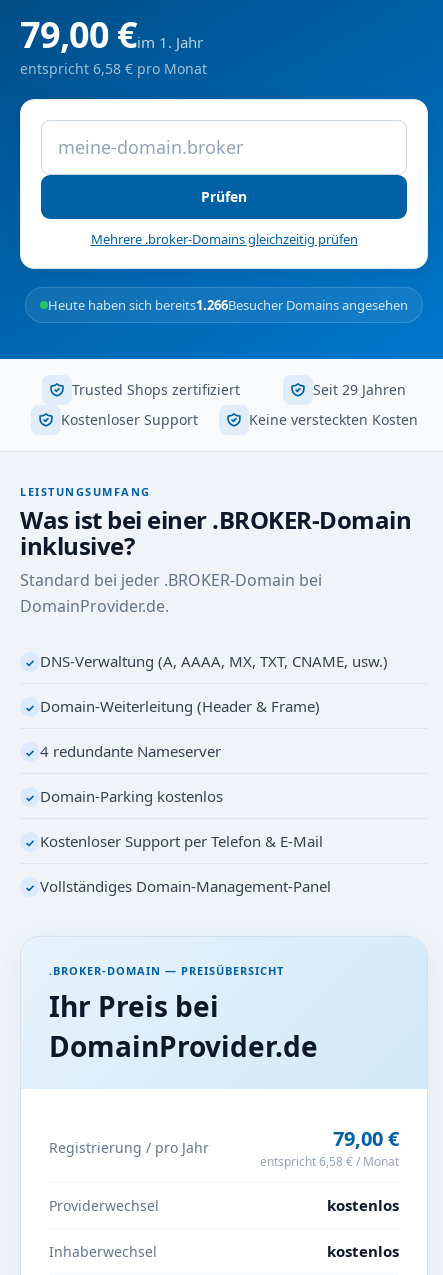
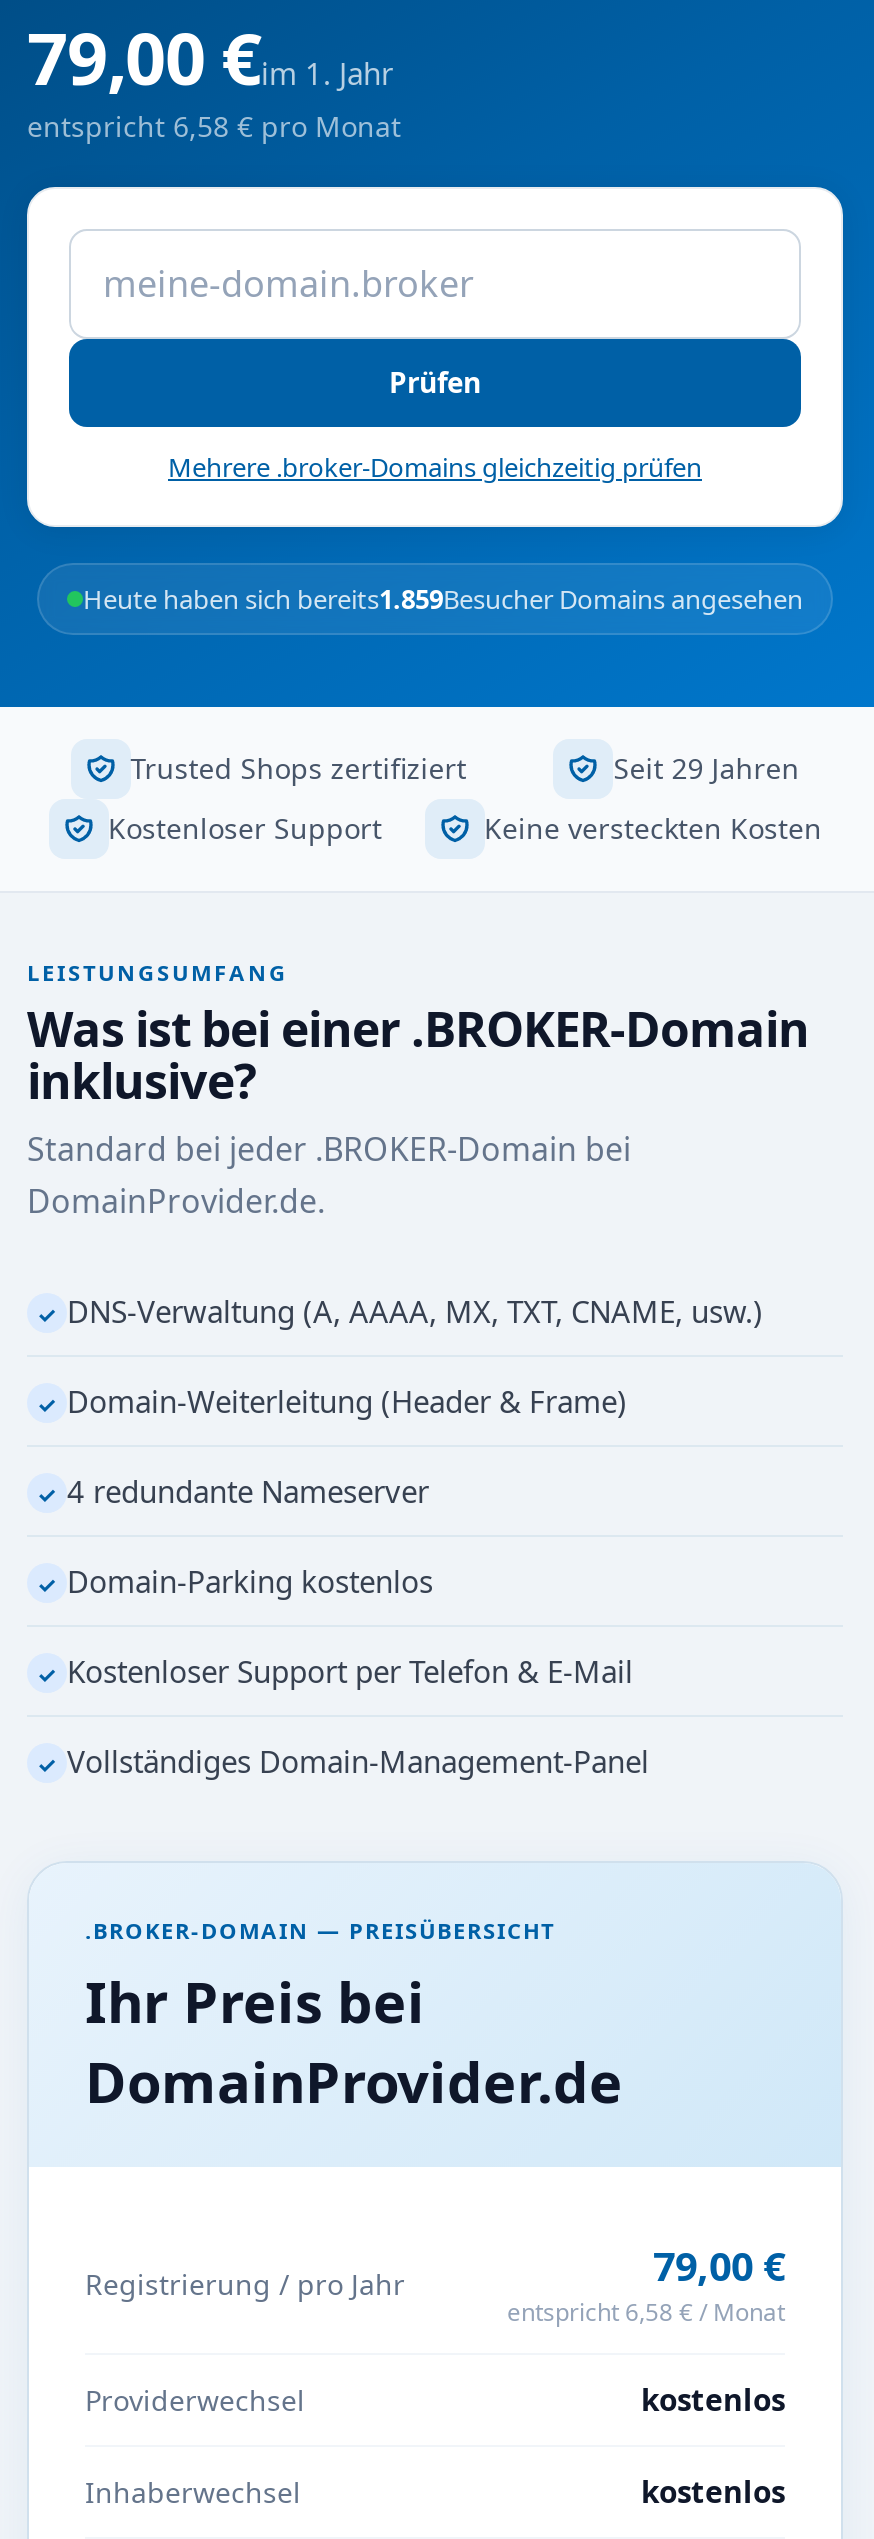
- Heute haben sich bereits1.266Besucher Domains angesehen
+ Heute haben sich bereits1.859Besucher Domains angesehen
